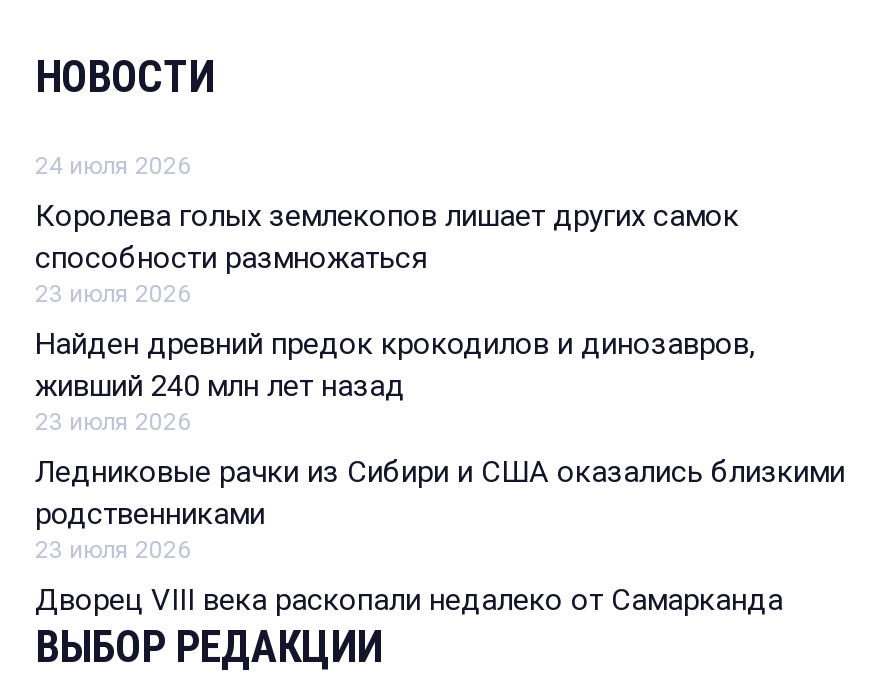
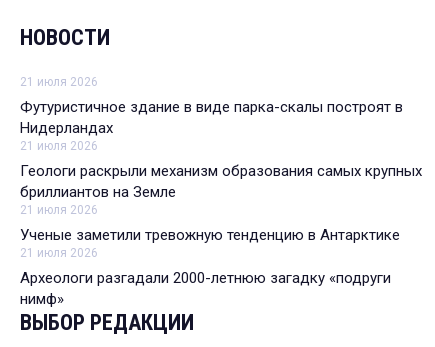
- 24 июля 2026
+ 21 июля 2026

- Королева голых землекопов лишает других самок
- способности размножаться
- 23 июля 2026
+ Футуристичное здание в виде парка-скалы построят в
+ Нидерландах
+ 21 июля 2026

- Найден древний предок крокодилов и динозавров,
- живший 240 млн лет назад
- 23 июля 2026
+ Геологи раскрыли механизм образования самых крупных
+ бриллиантов на Земле
+ 21 июля 2026

- Ледниковые рачки из Сибири и США оказались близкими
- родственниками
- 23 июля 2026
+ Ученые заметили тревожную тенденцию в Антарктике
+ 21 июля 2026

- Дворец VIII века раскопали недалеко от Самарканда
+ Археологи разгадали 2000-летнюю загадку «подруги
+ нимф»
